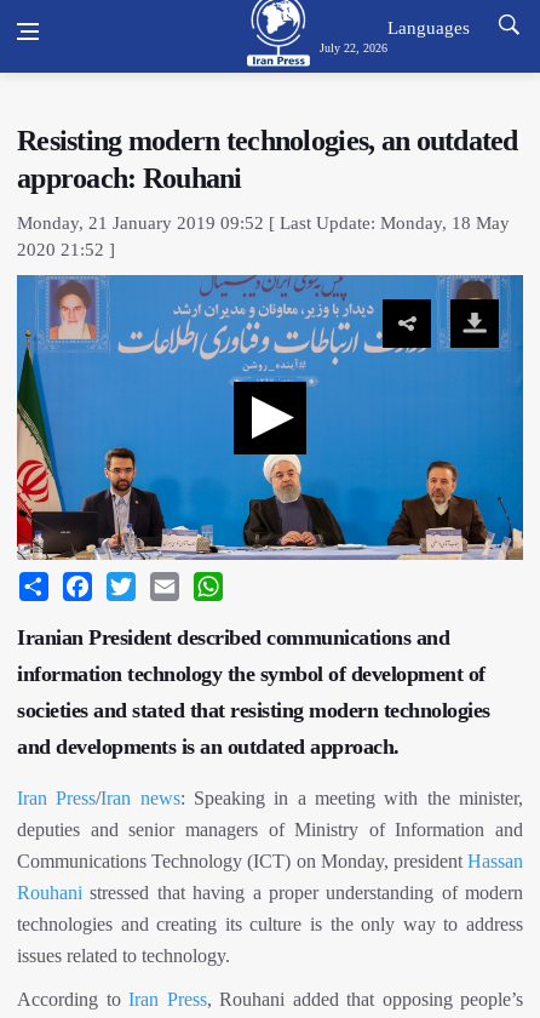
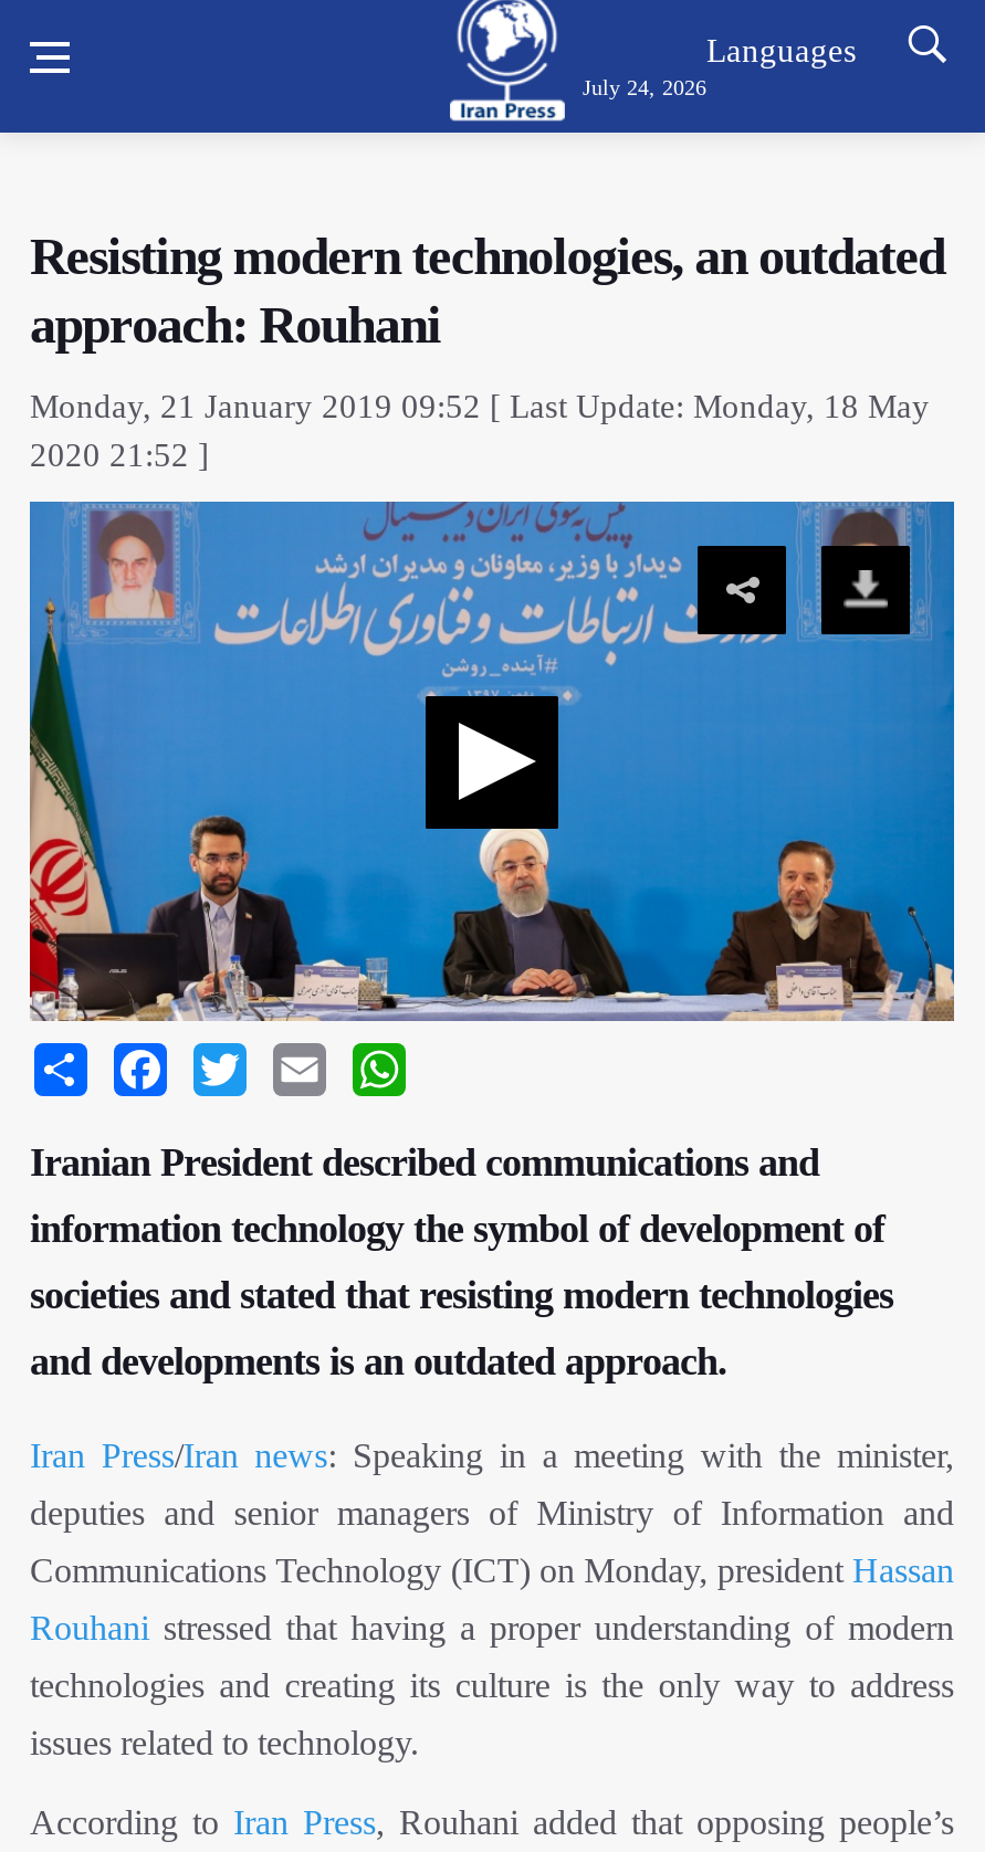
- July 22, 2026
+ July 24, 2026
